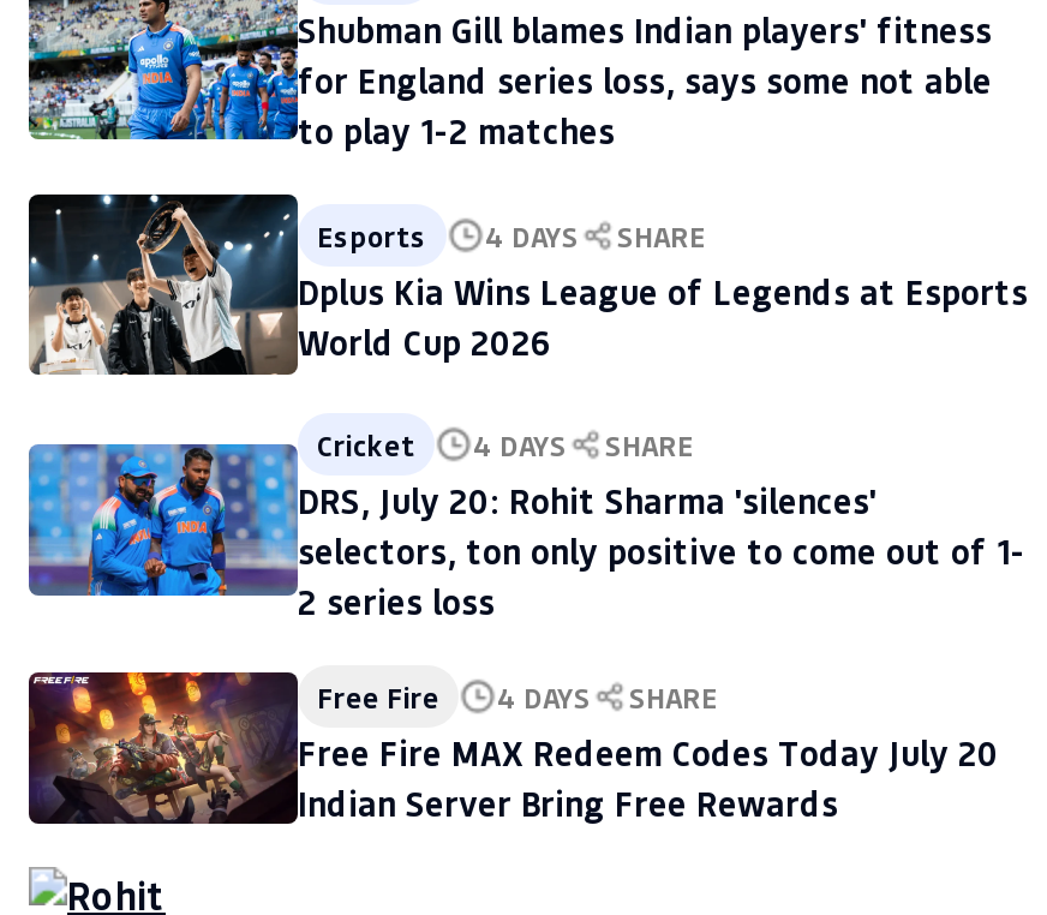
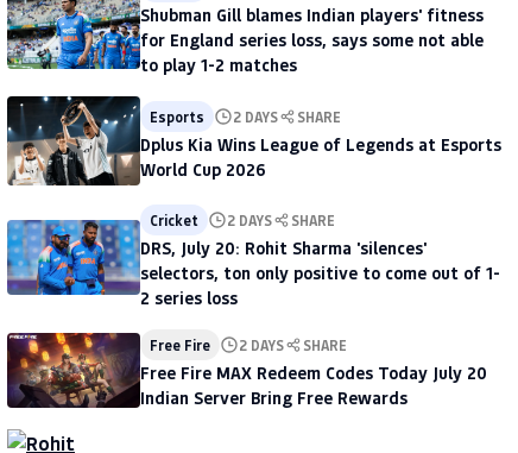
- Esports 4 DAYS SHARE
+ Esports 2 DAYS SHARE

- Cricket 4 DAYS SHARE
+ Cricket 2 DAYS SHARE

- Free Fire 4 DAYS SHARE
+ Free Fire 2 DAYS SHARE
